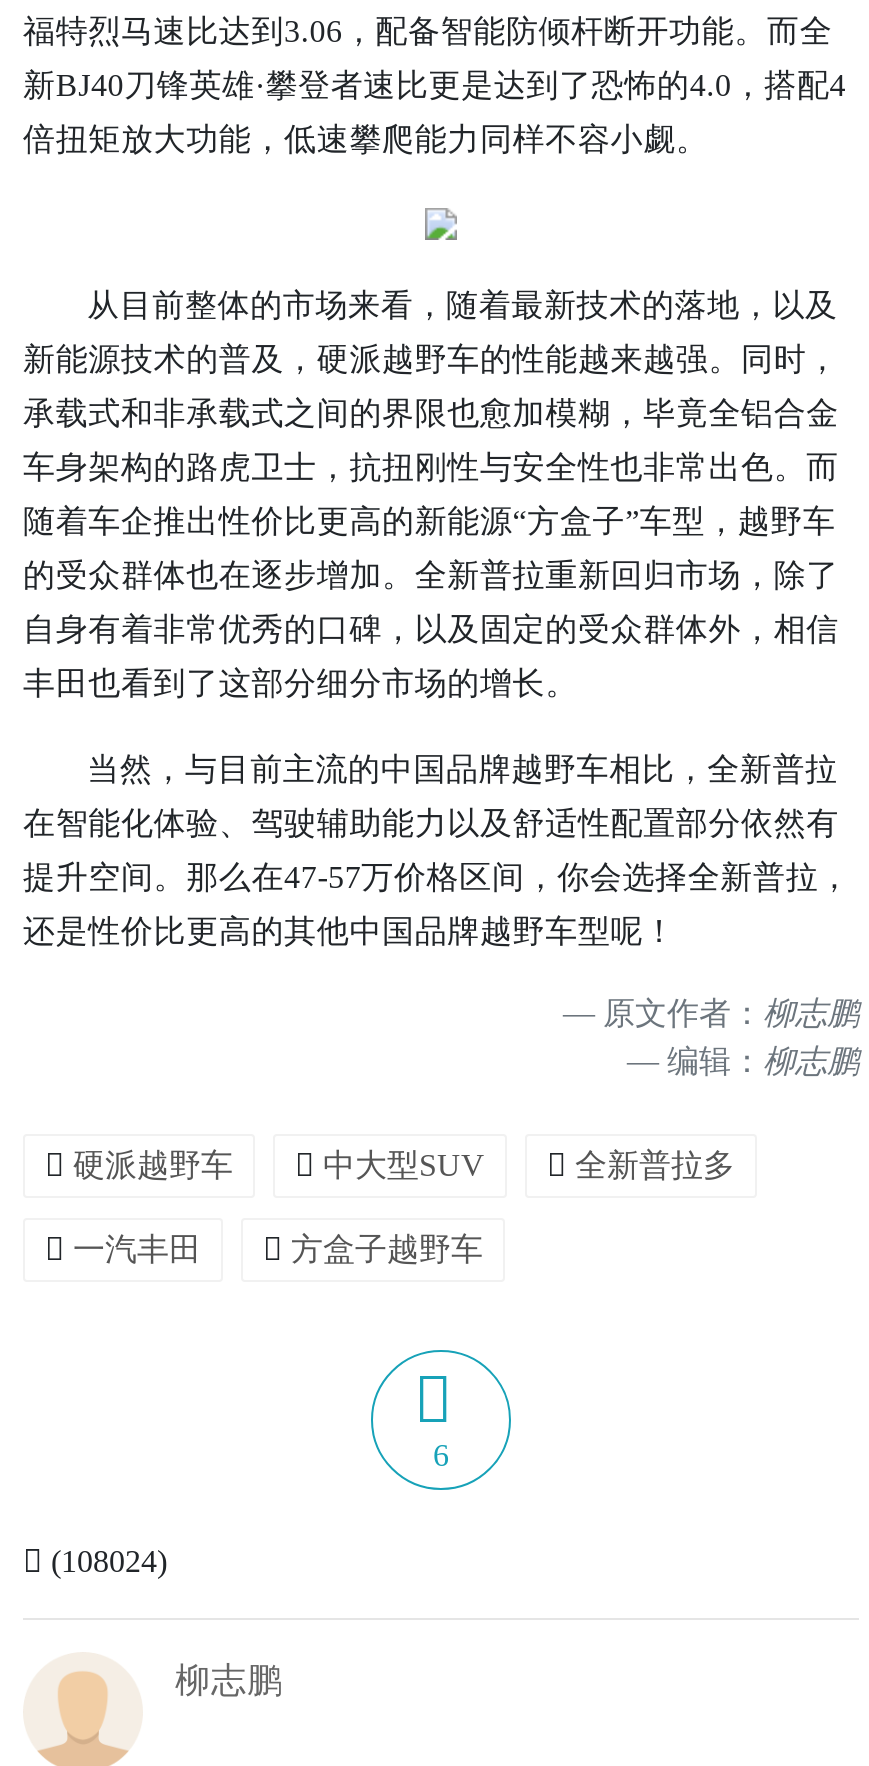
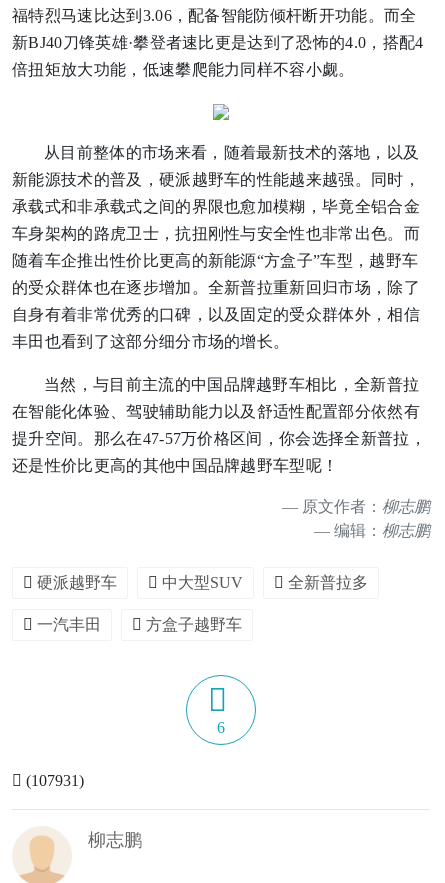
- (108024)
+ (107931)
